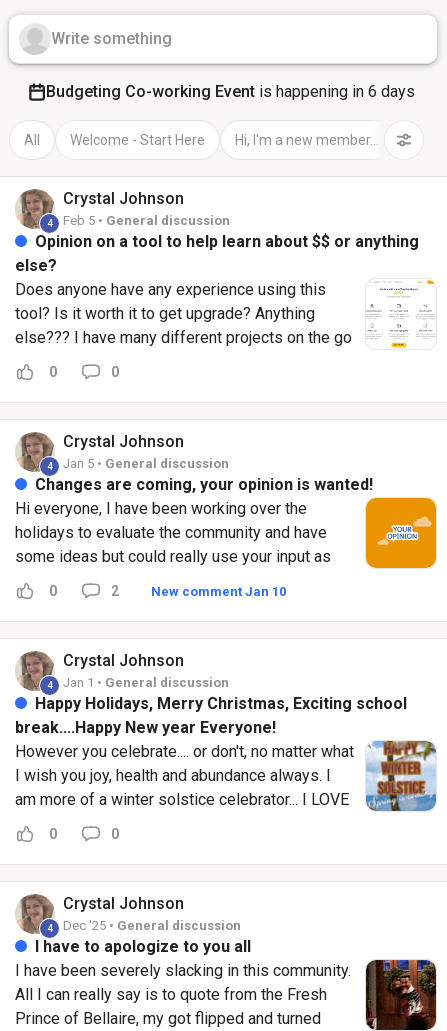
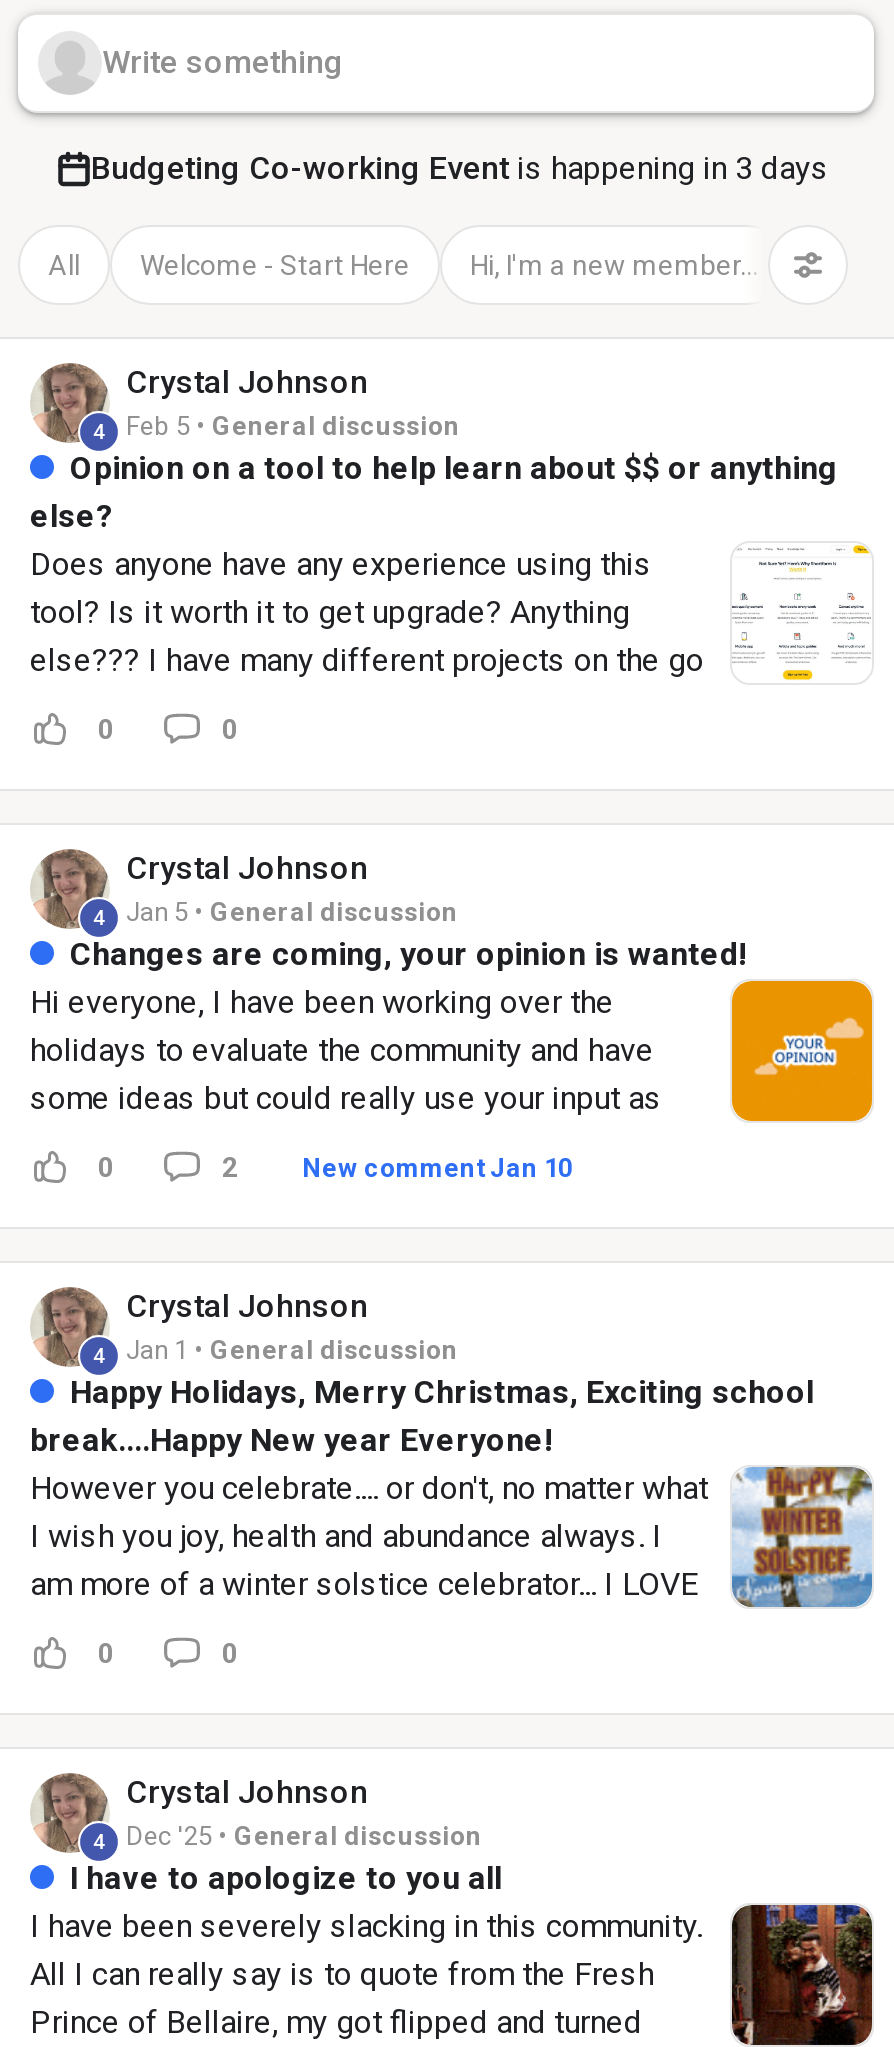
- Budgeting Co-working Event is happening in 6 days
+ Budgeting Co-working Event is happening in 3 days
